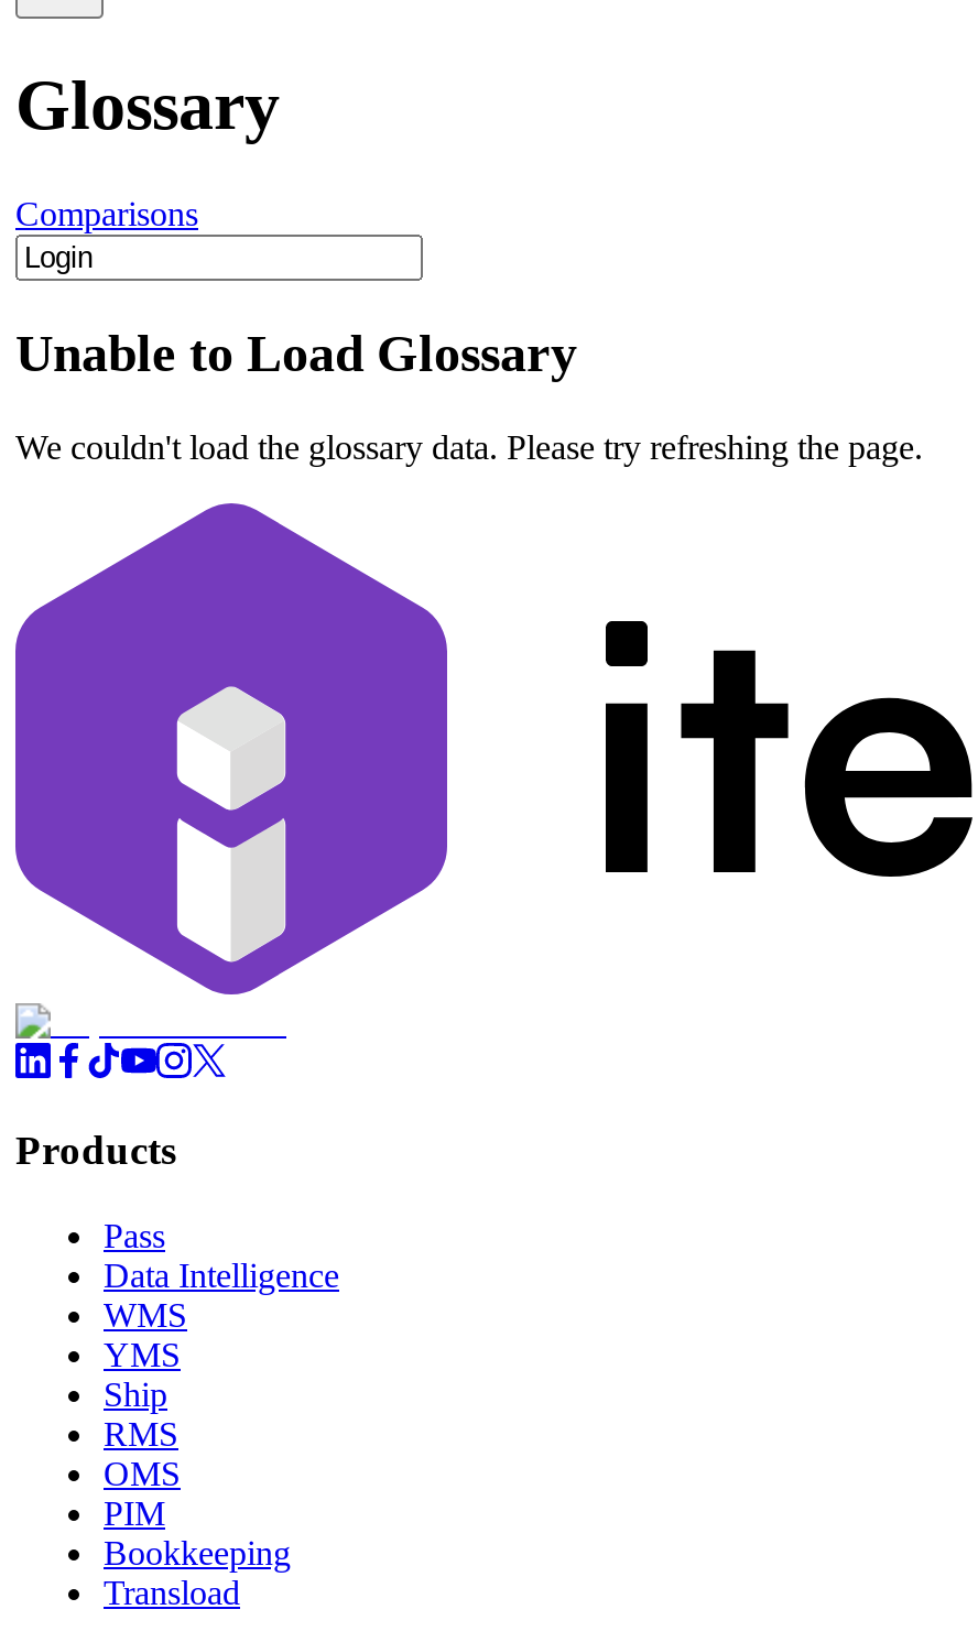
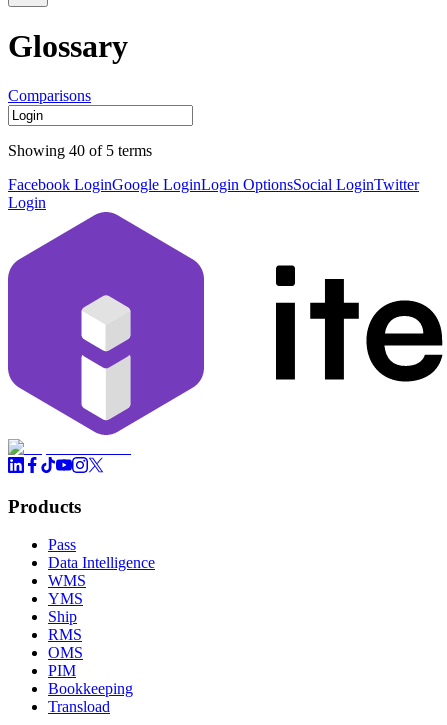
- Unable to Load Glossary
+ Showing 40 of 5 terms

- We couldn't load the glossary data. Please try refreshing the page.
+ Facebook LoginGoogle LoginLogin OptionsSocial LoginTwitter
+ Login
